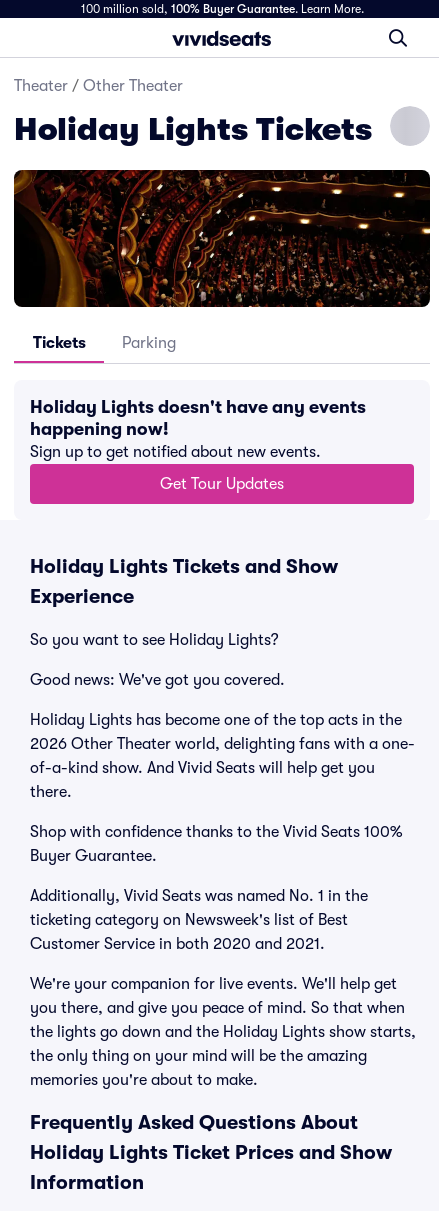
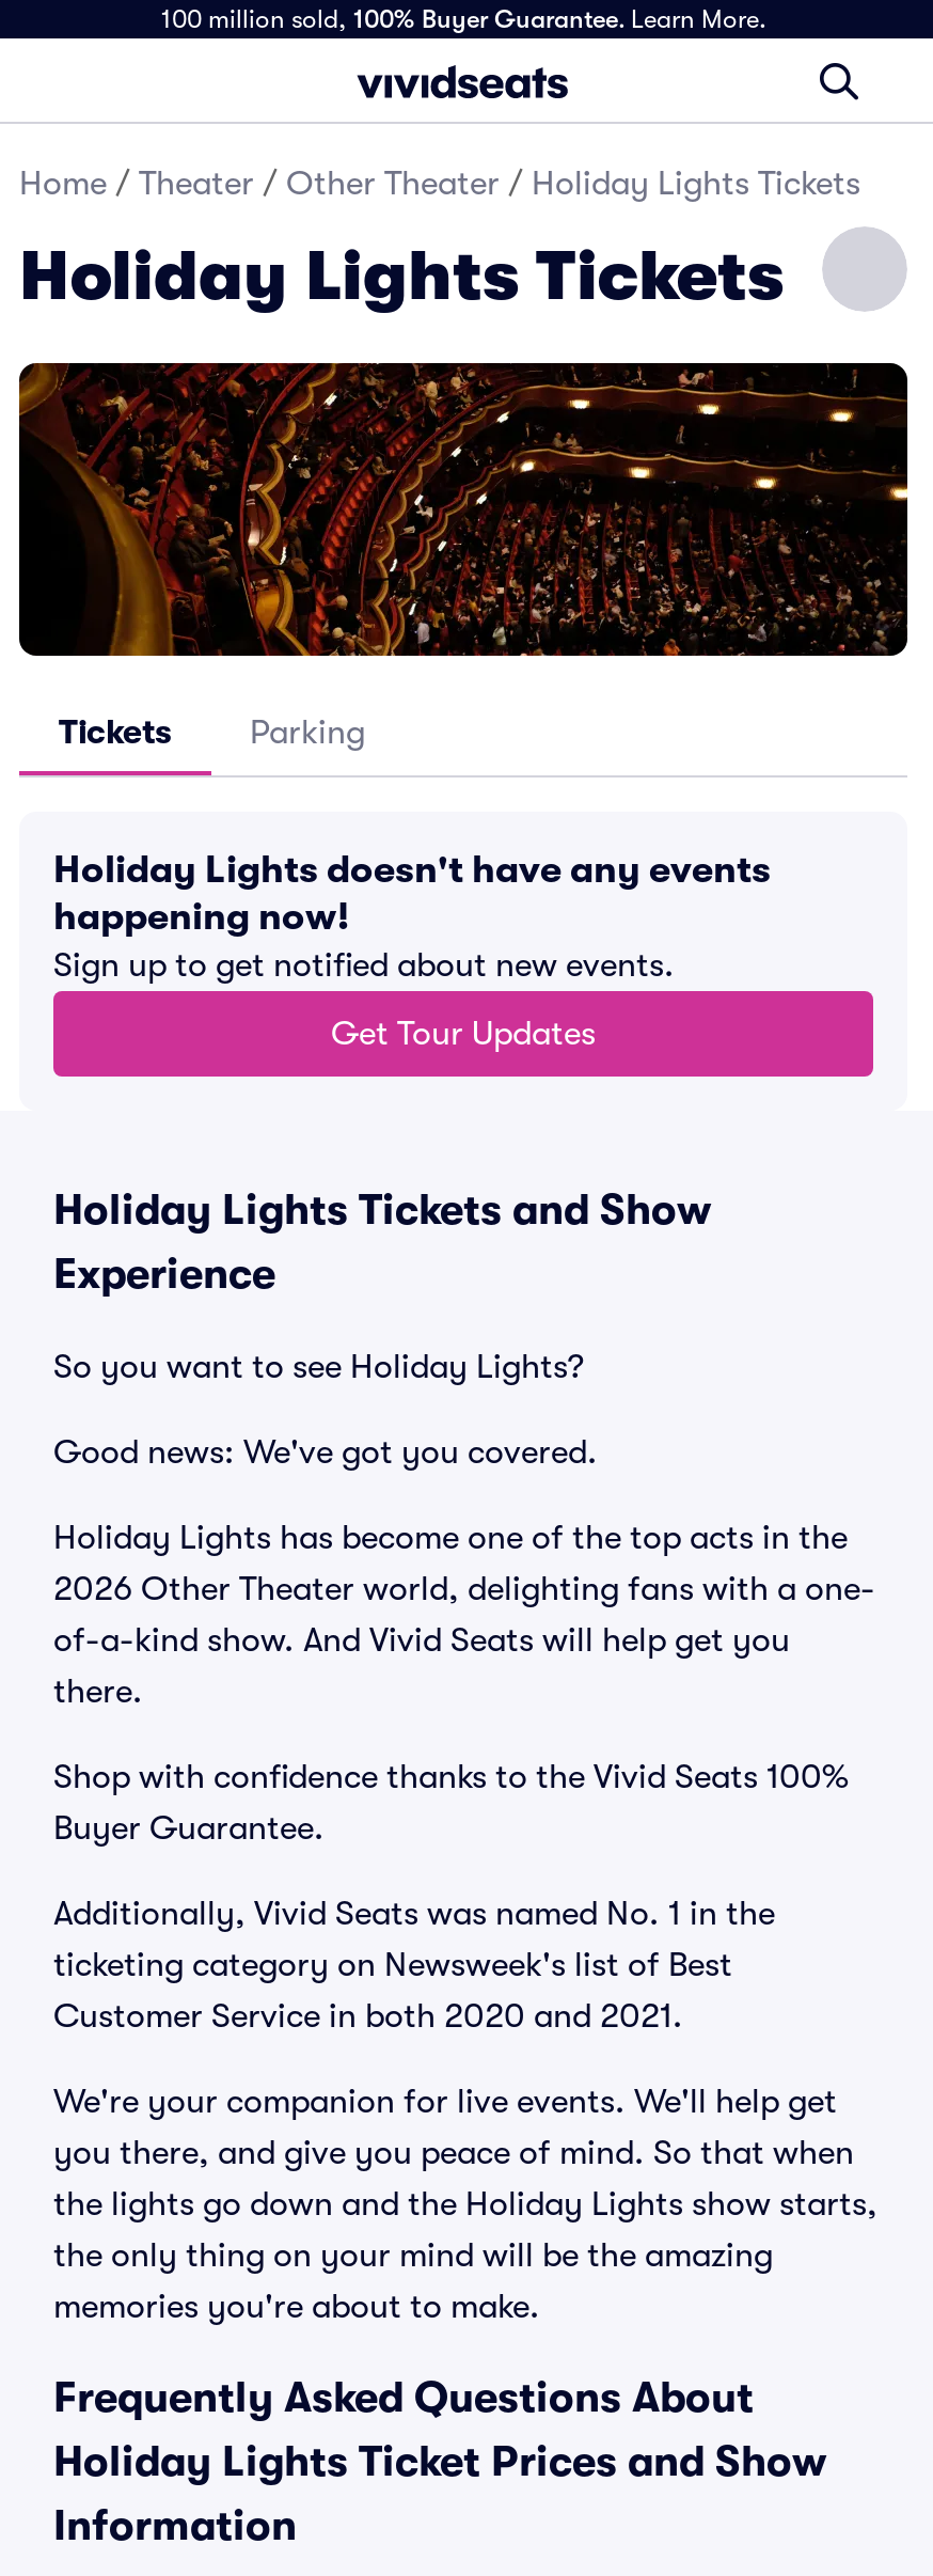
- Theater / Other Theater
+ Home / Theater / Other Theater / Holiday Lights Tickets
